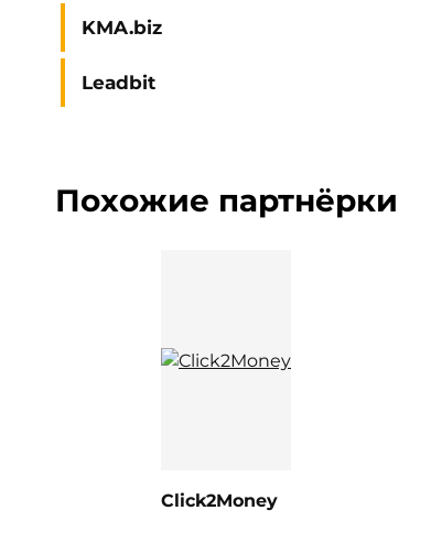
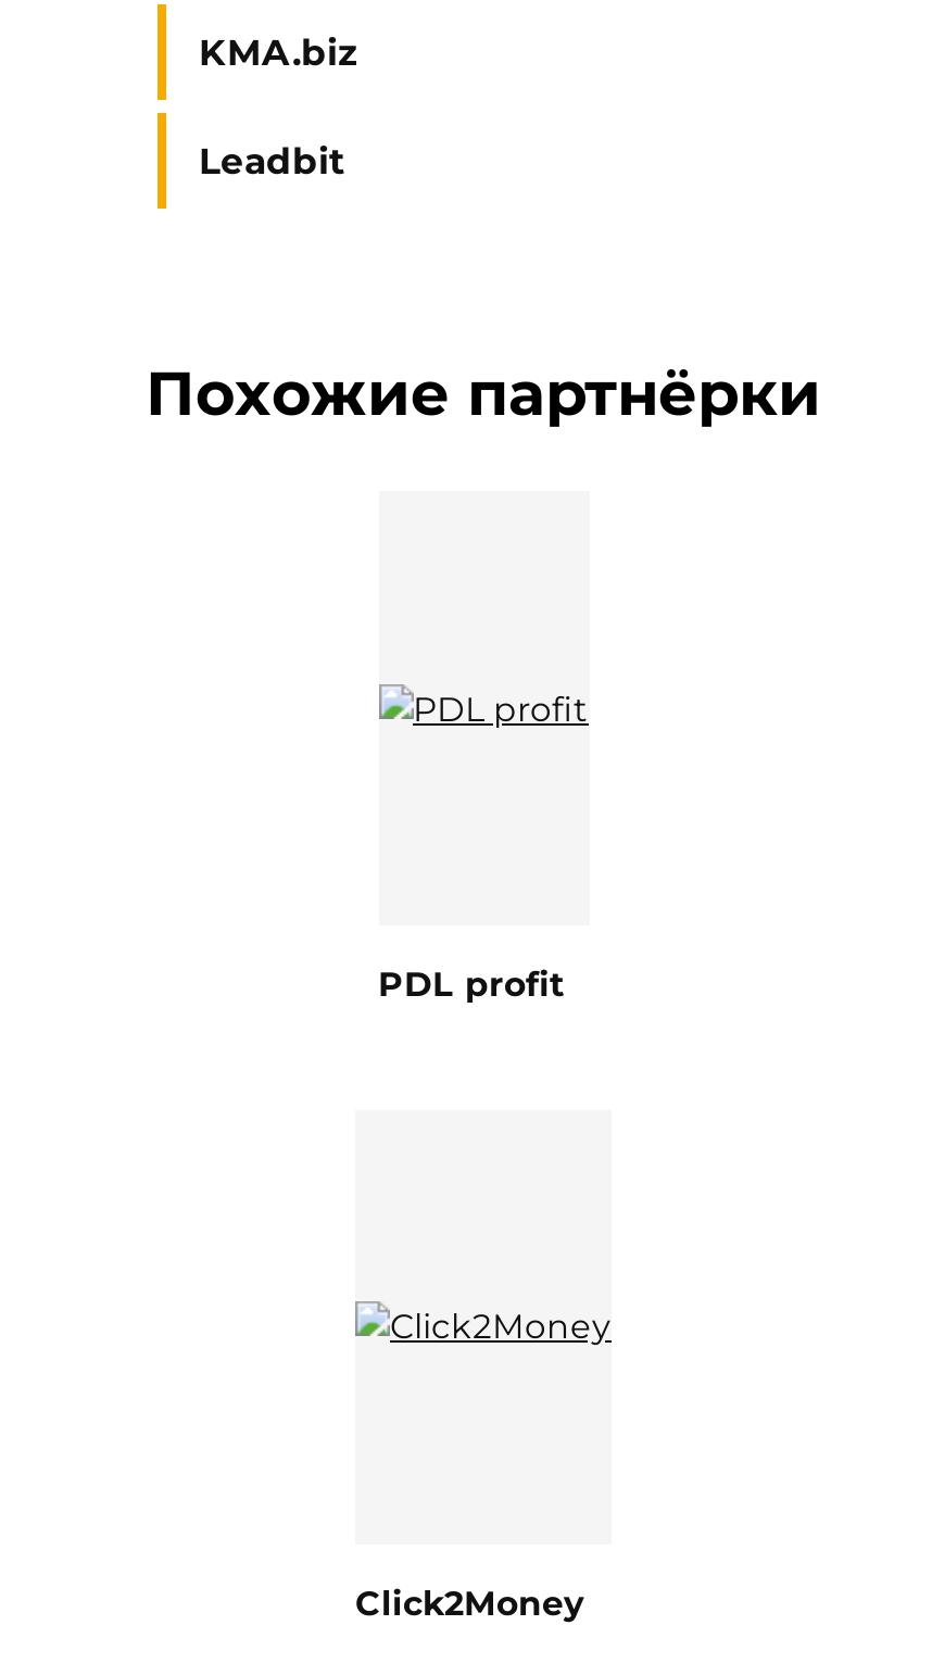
+ PDL profit
